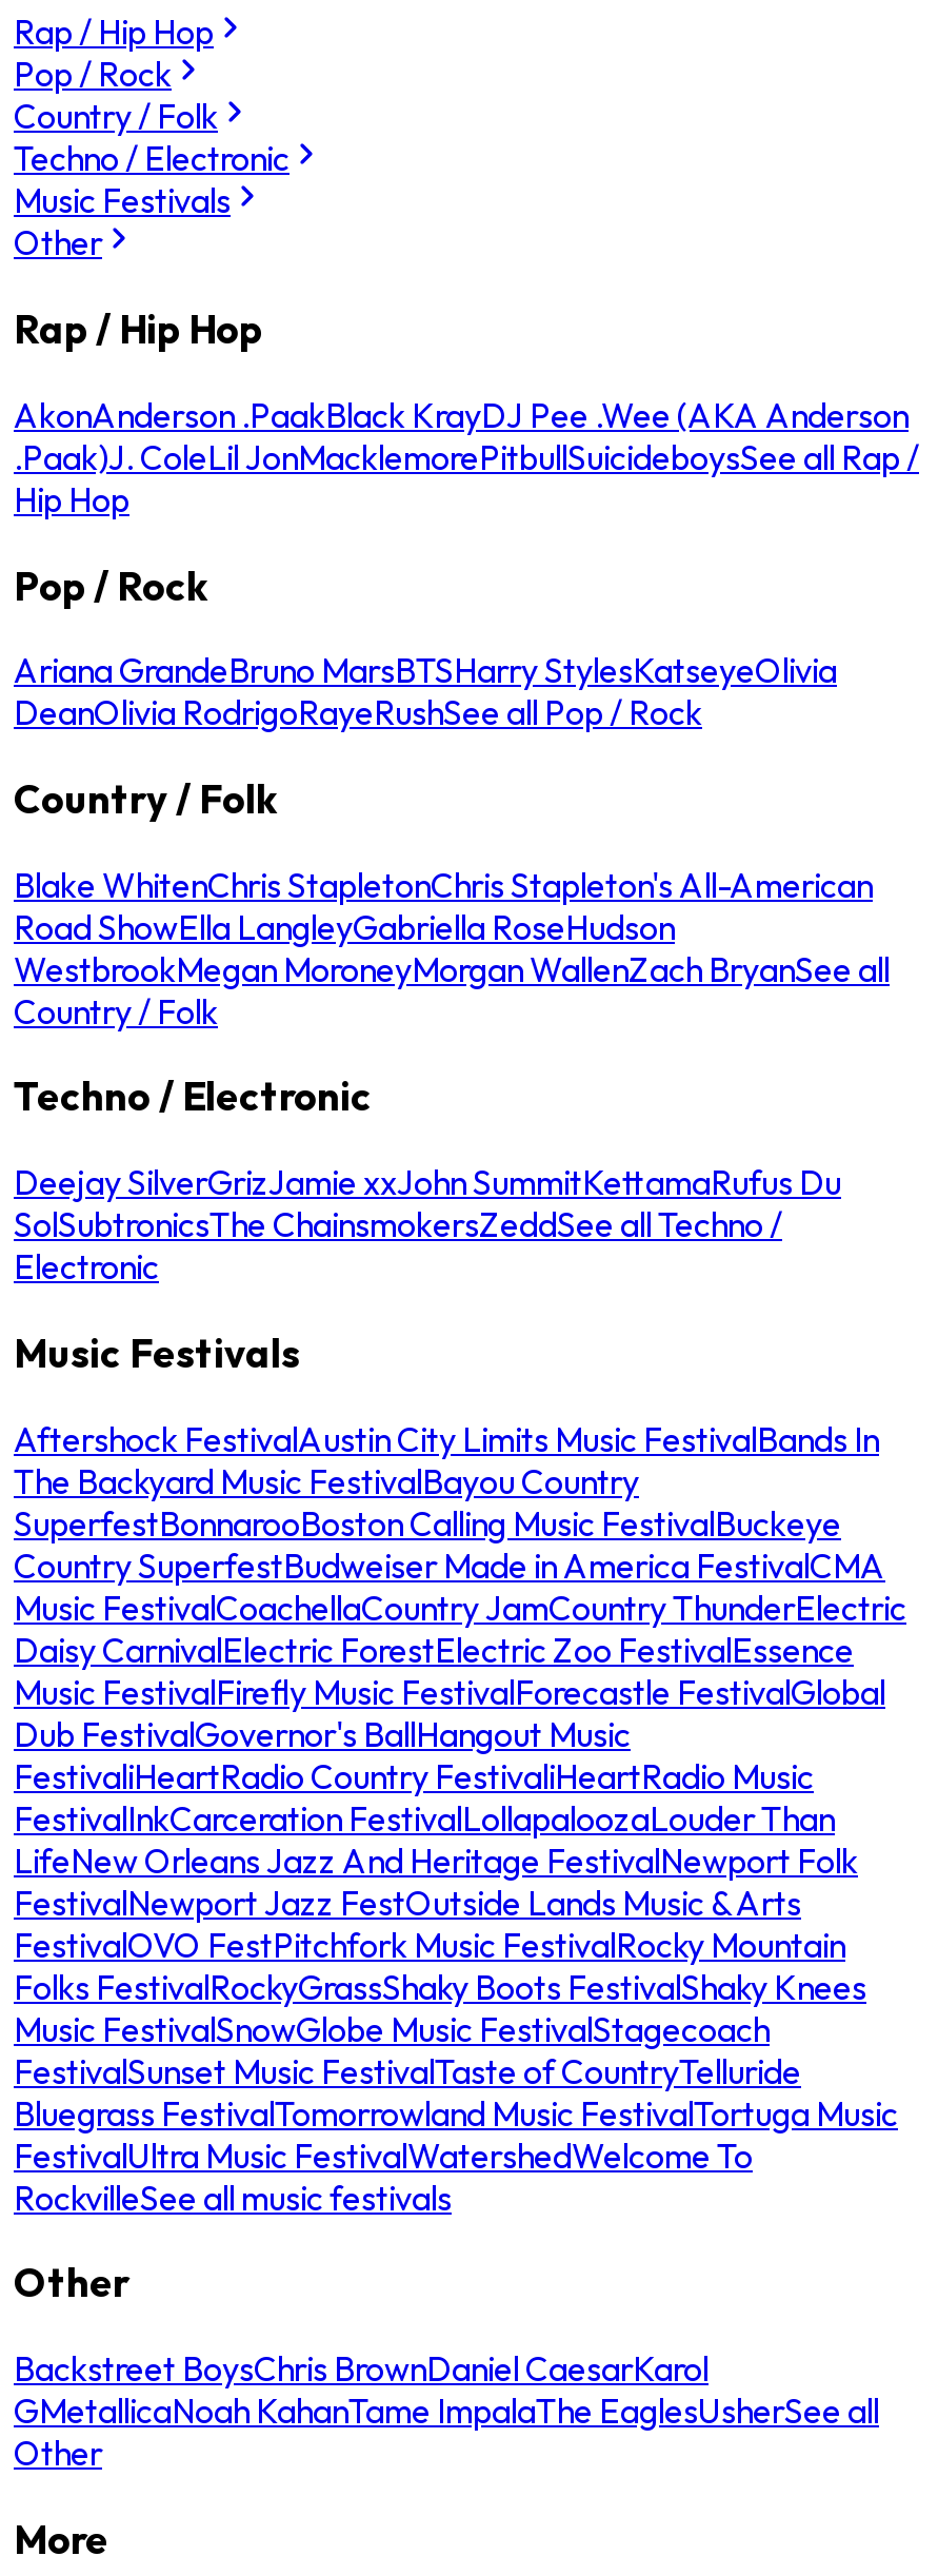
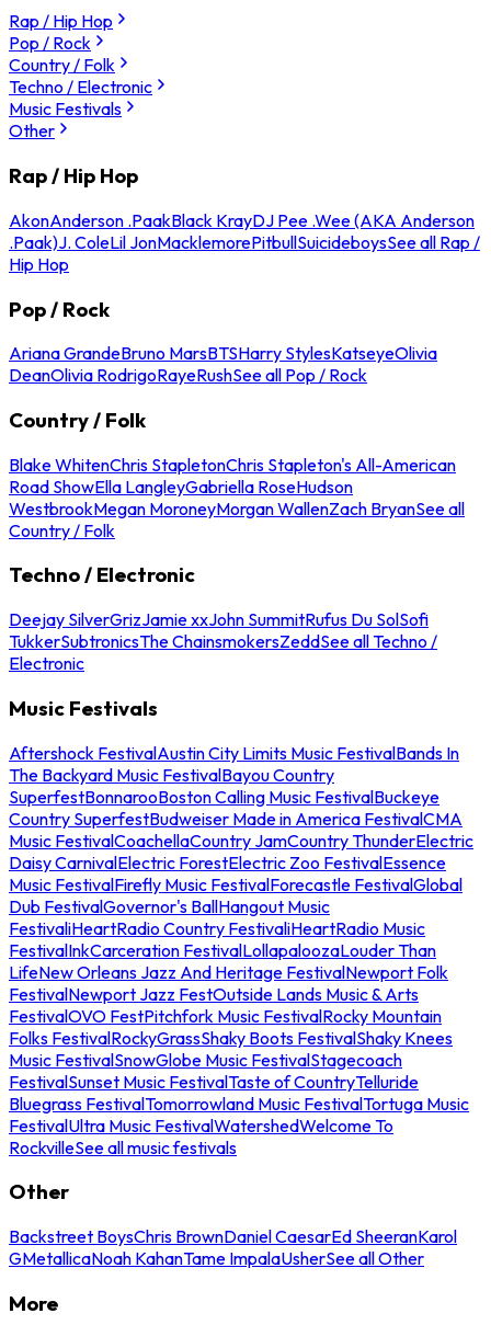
- Deejay SilverGrizJamie xxJohn SummitKettamaRufus Du
- SolSubtronicsThe ChainsmokersZeddSee all Techno /
+ Deejay SilverGrizJamie xxJohn SummitRufus Du SolSofi
+ TukkerSubtronicsThe ChainsmokersZeddSee all Techno /

- Backstreet BoysChris BrownDaniel CaesarKarol
- GMetallicaNoah KahanTame ImpalaThe EaglesUsherSee all
- Other
+ Backstreet BoysChris BrownDaniel CaesarEd SheeranKarol
+ GMetallicaNoah KahanTame ImpalaUsherSee all Other
